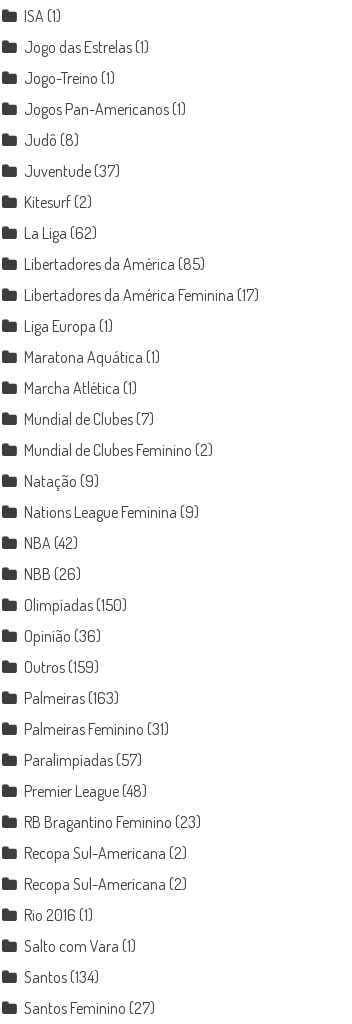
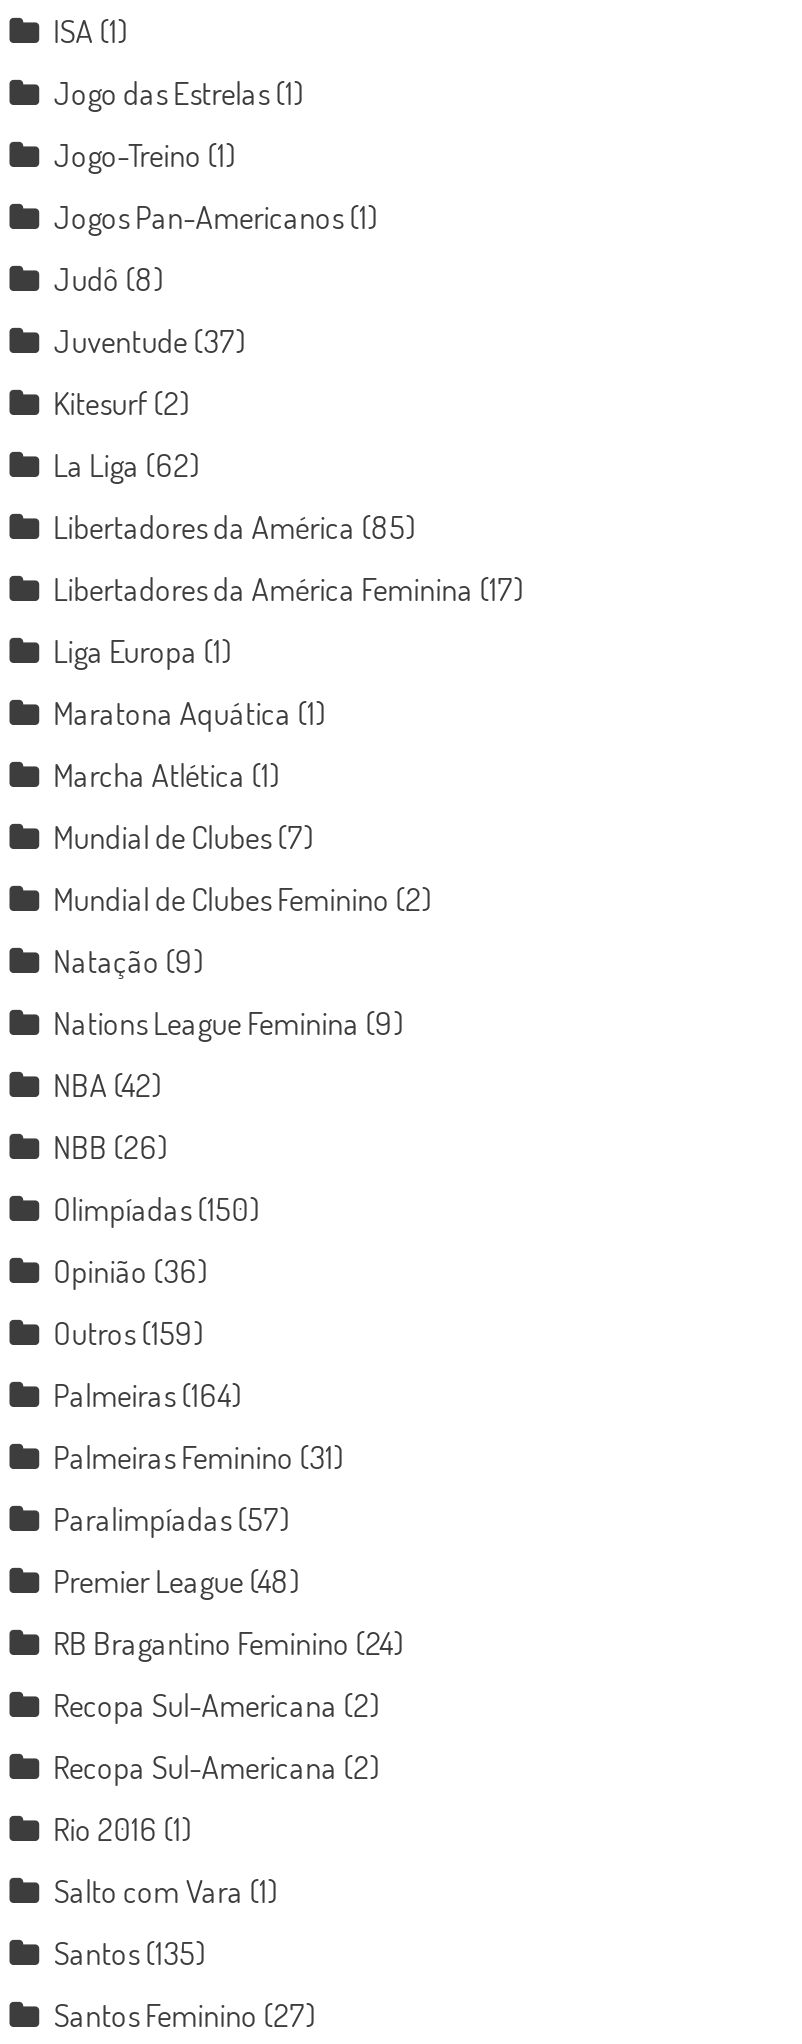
- Palmeiras (163)
+ Palmeiras (164)

- RB Bragantino Feminino (23)
+ RB Bragantino Feminino (24)

- Santos (134)
+ Santos (135)
